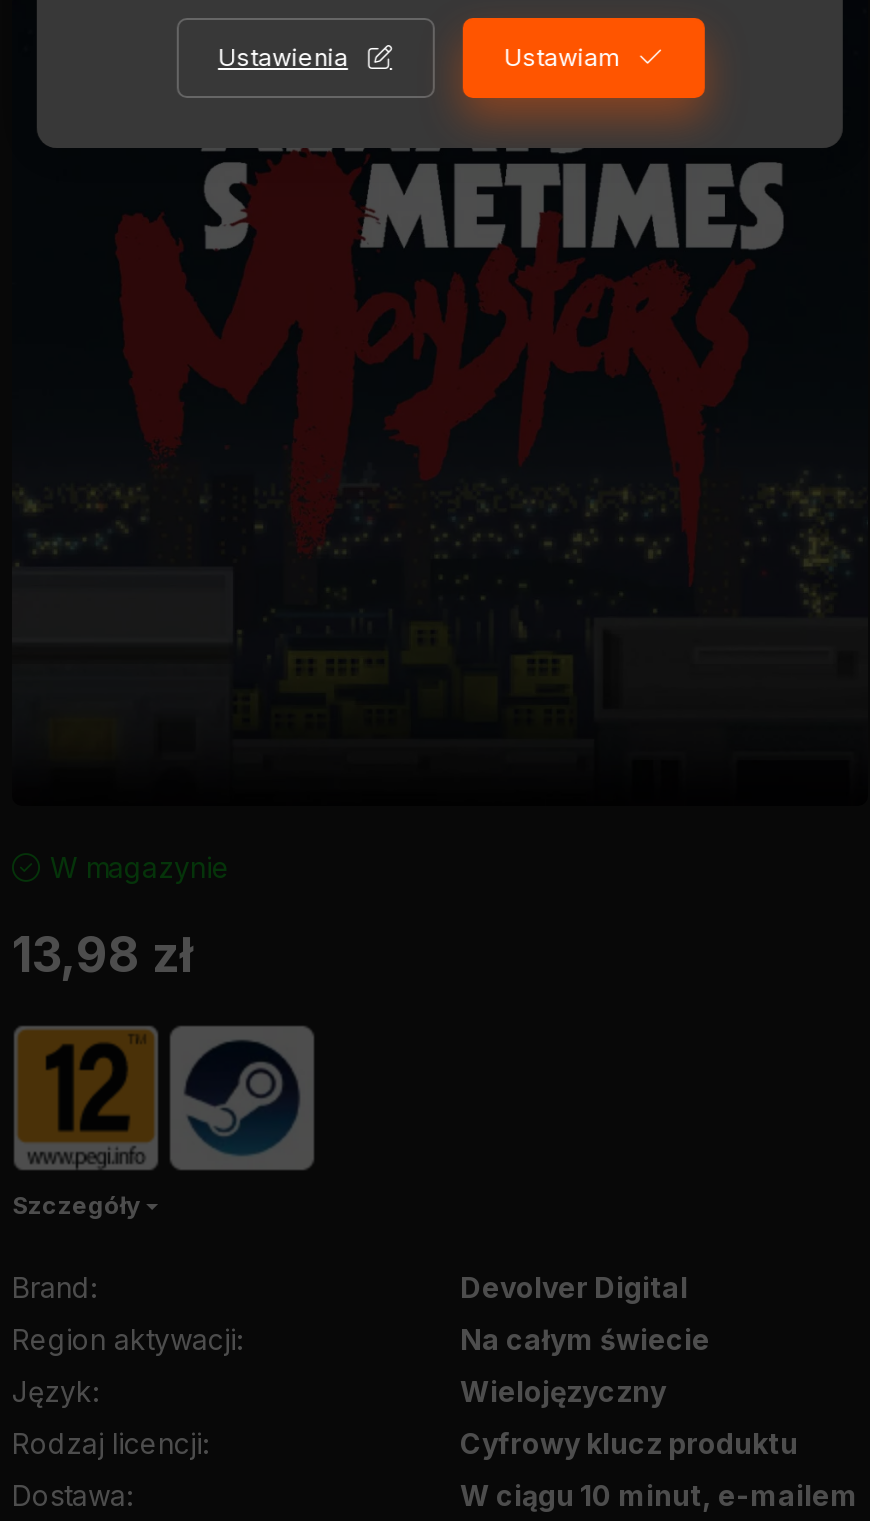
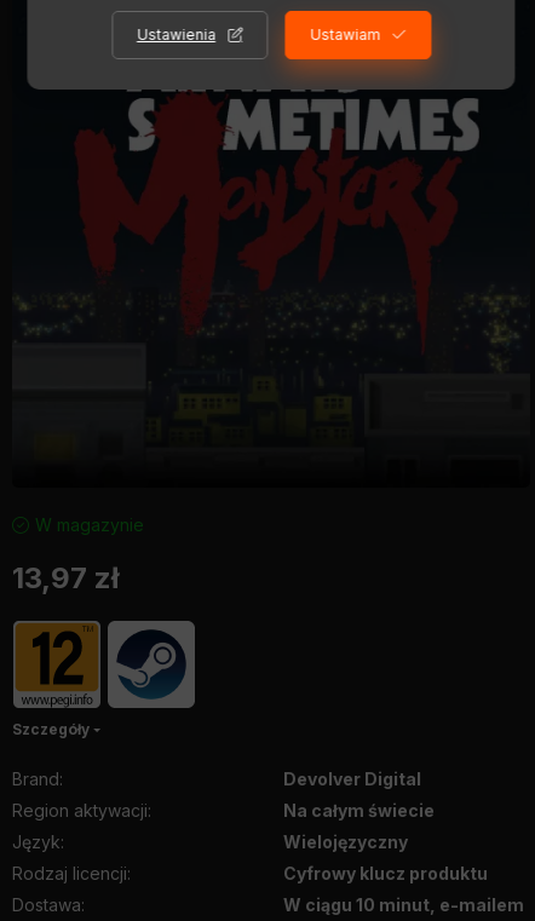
- 13,98 zł
+ 13,97 zł
